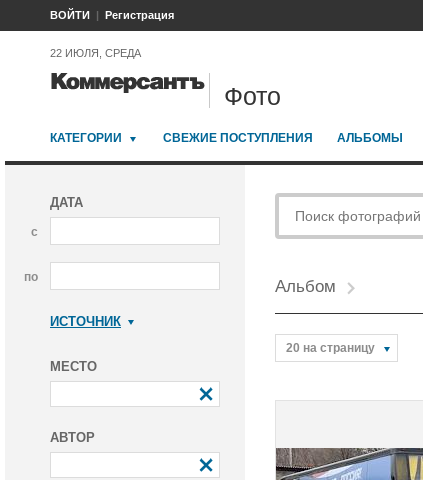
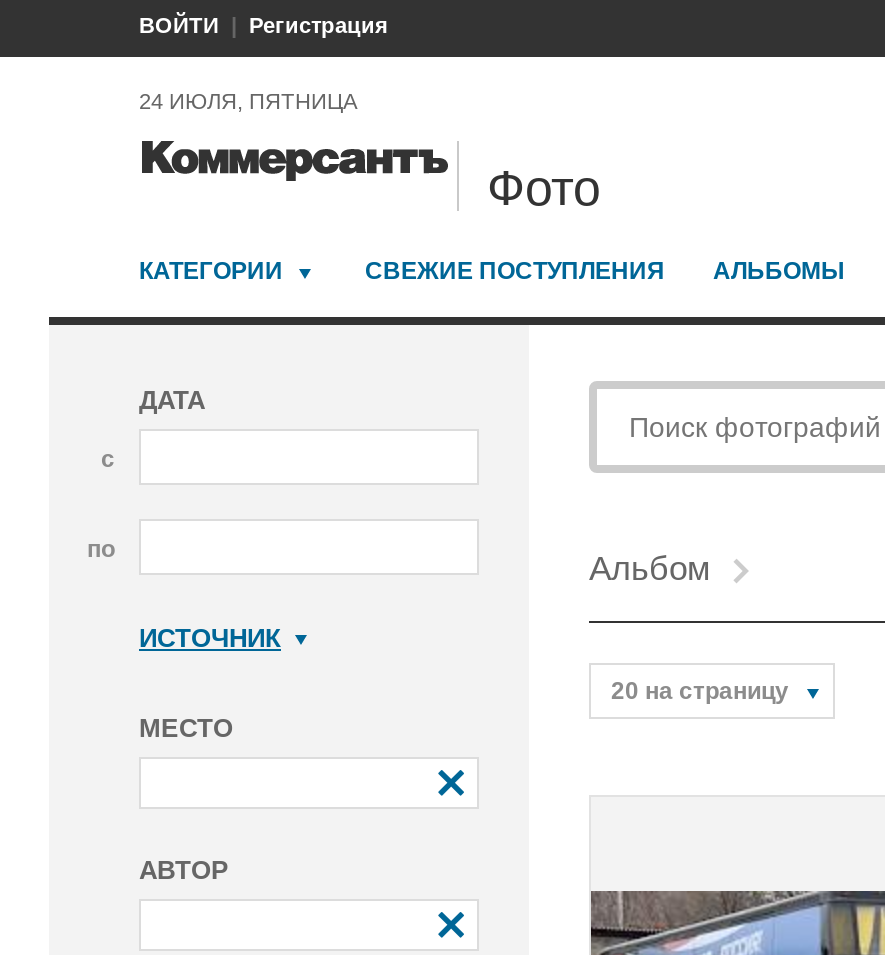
- 22 ИЮЛЯ, СРЕДА
+ 24 ИЮЛЯ, ПЯТНИЦА
